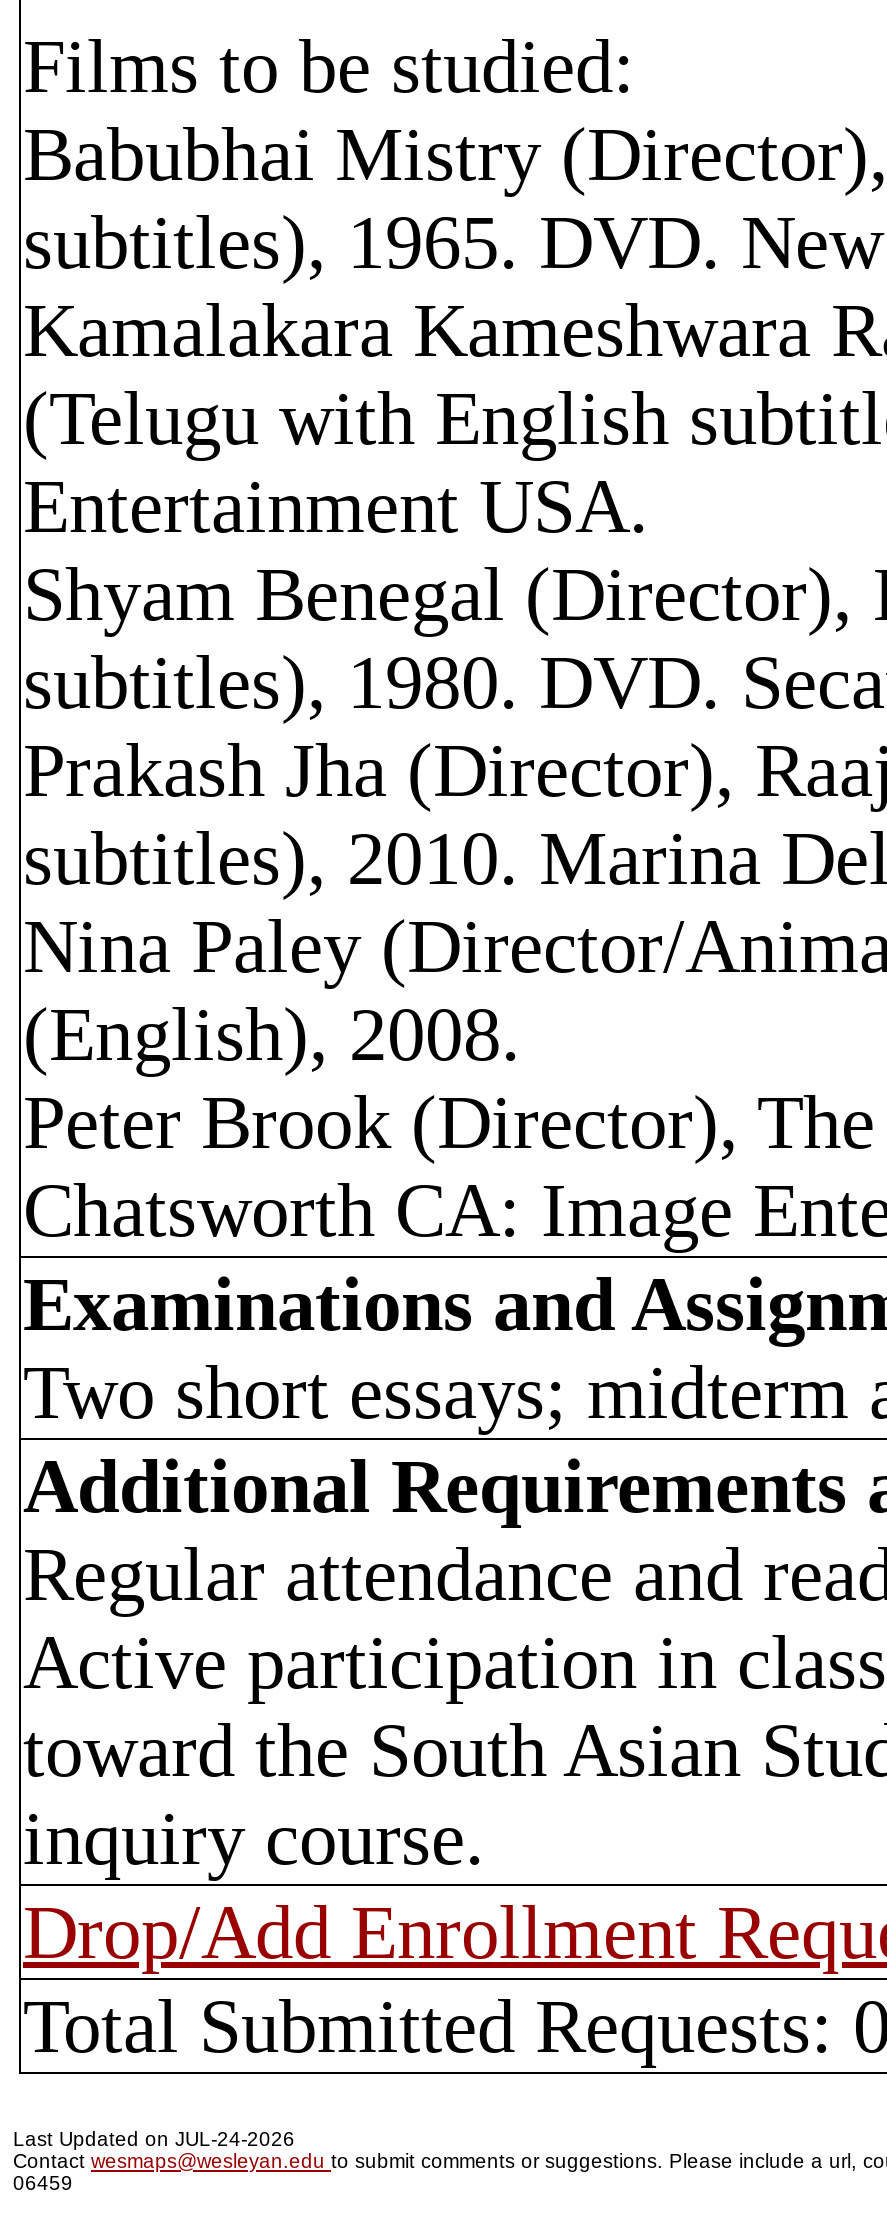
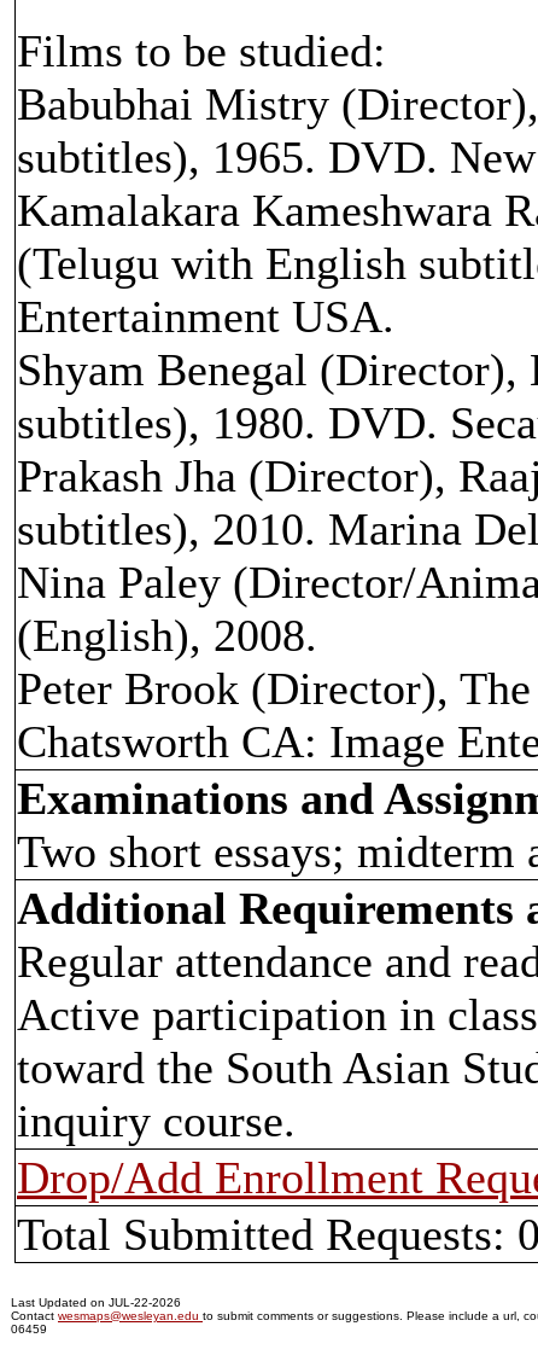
- Last Updated on JUL-24-2026
+ Last Updated on JUL-22-2026
